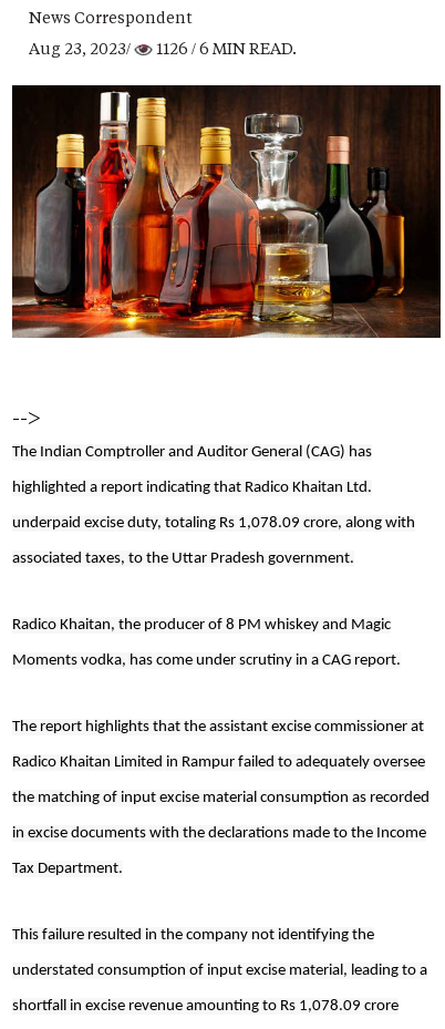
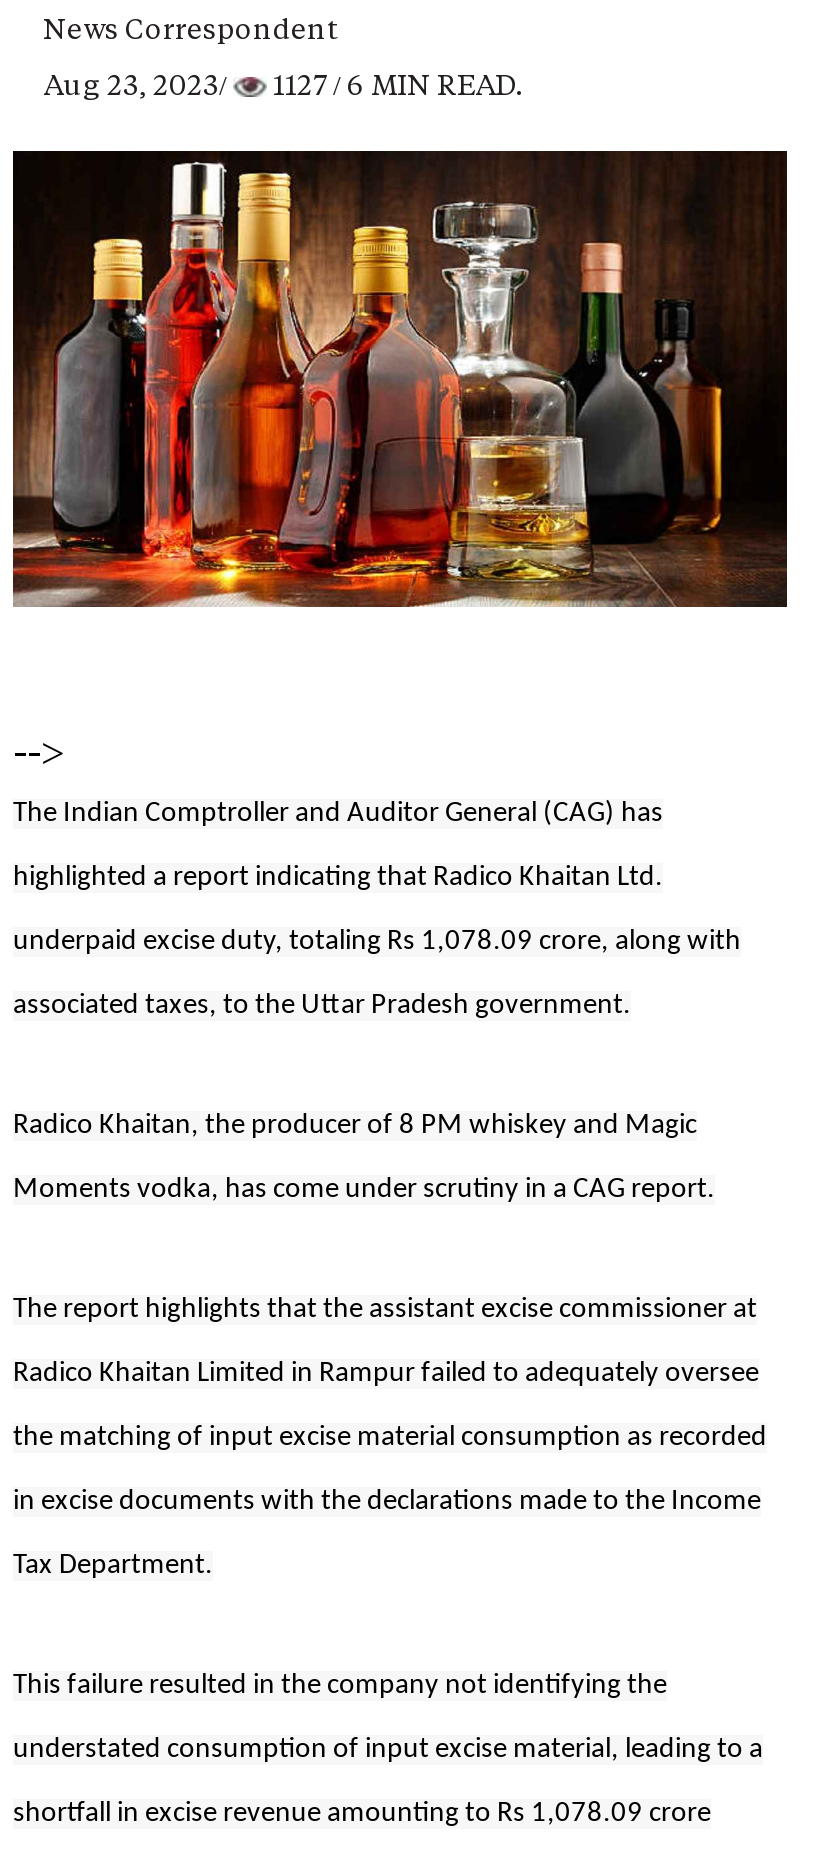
- Aug 23, 2023/ 1126/ 6 MIN READ.
+ Aug 23, 2023/ 1127/ 6 MIN READ.
